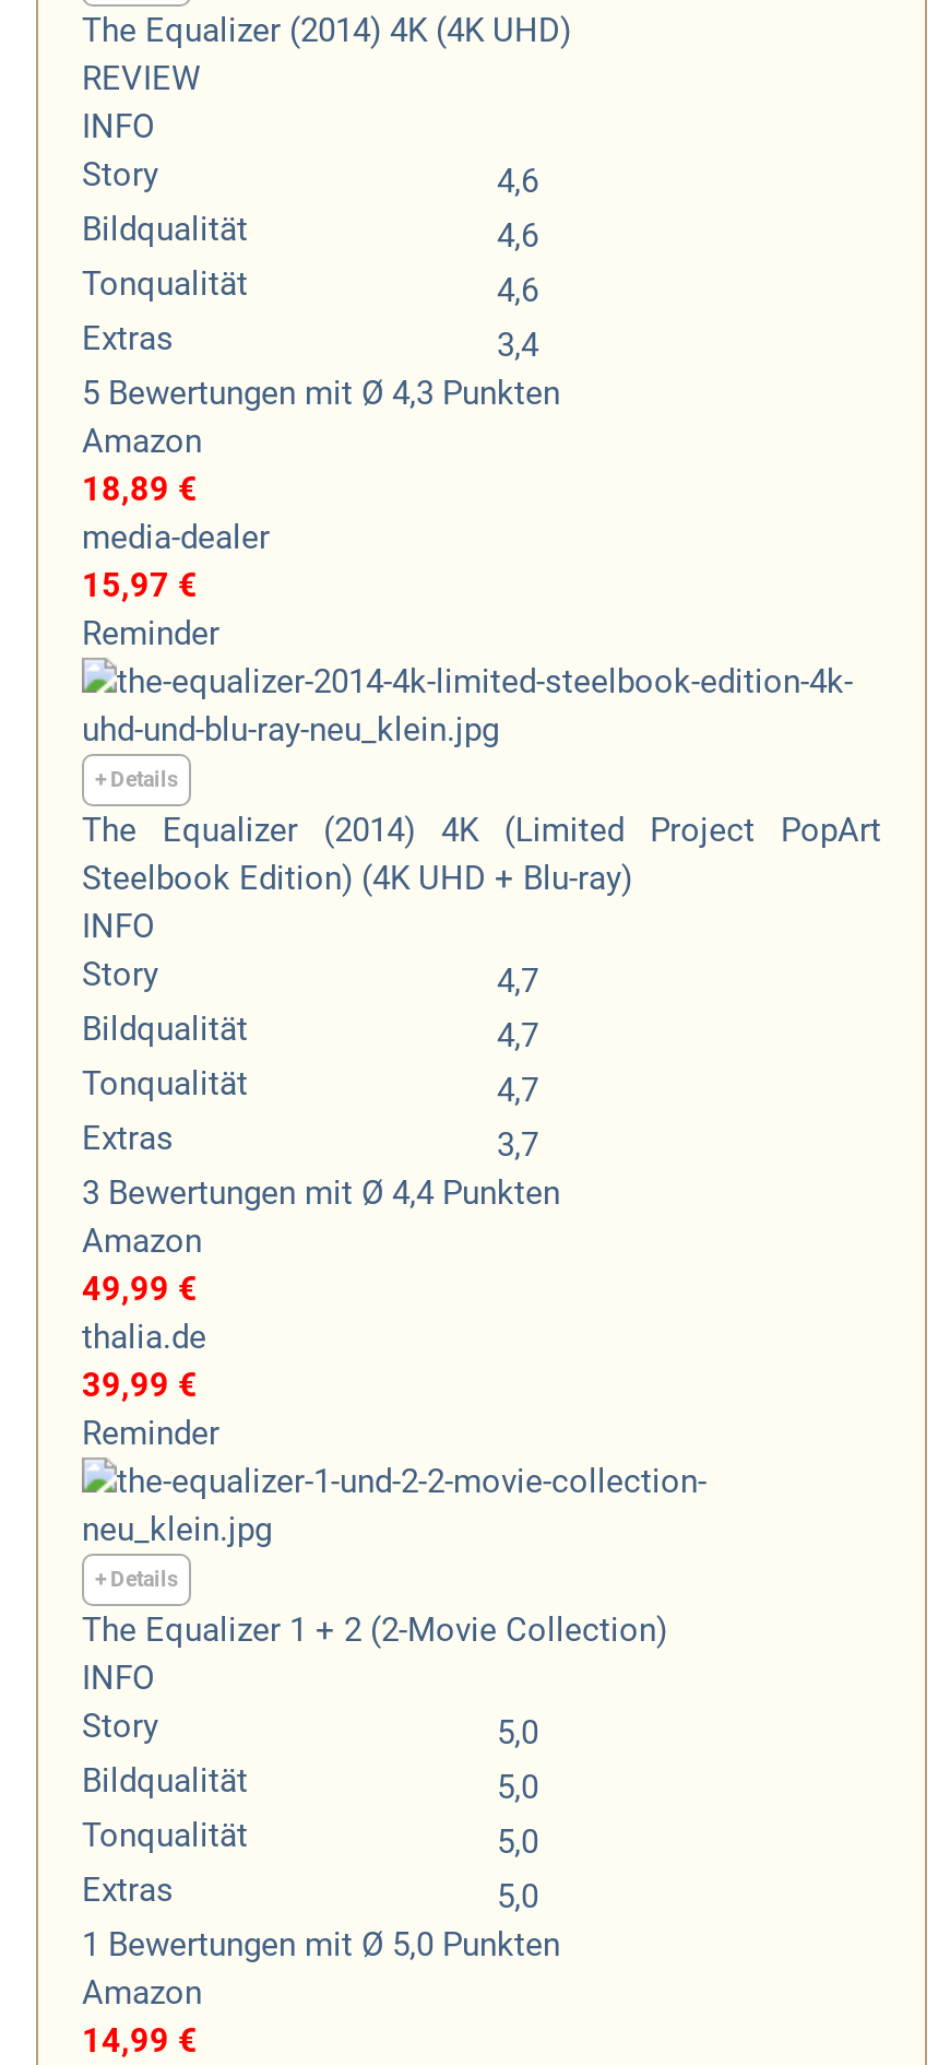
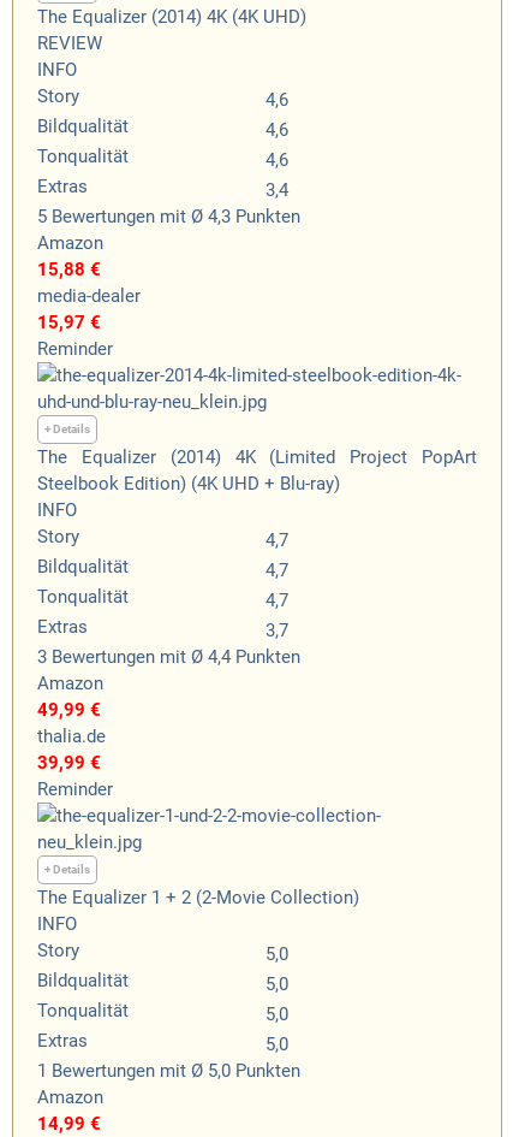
- 18,89 €
+ 15,88 €
